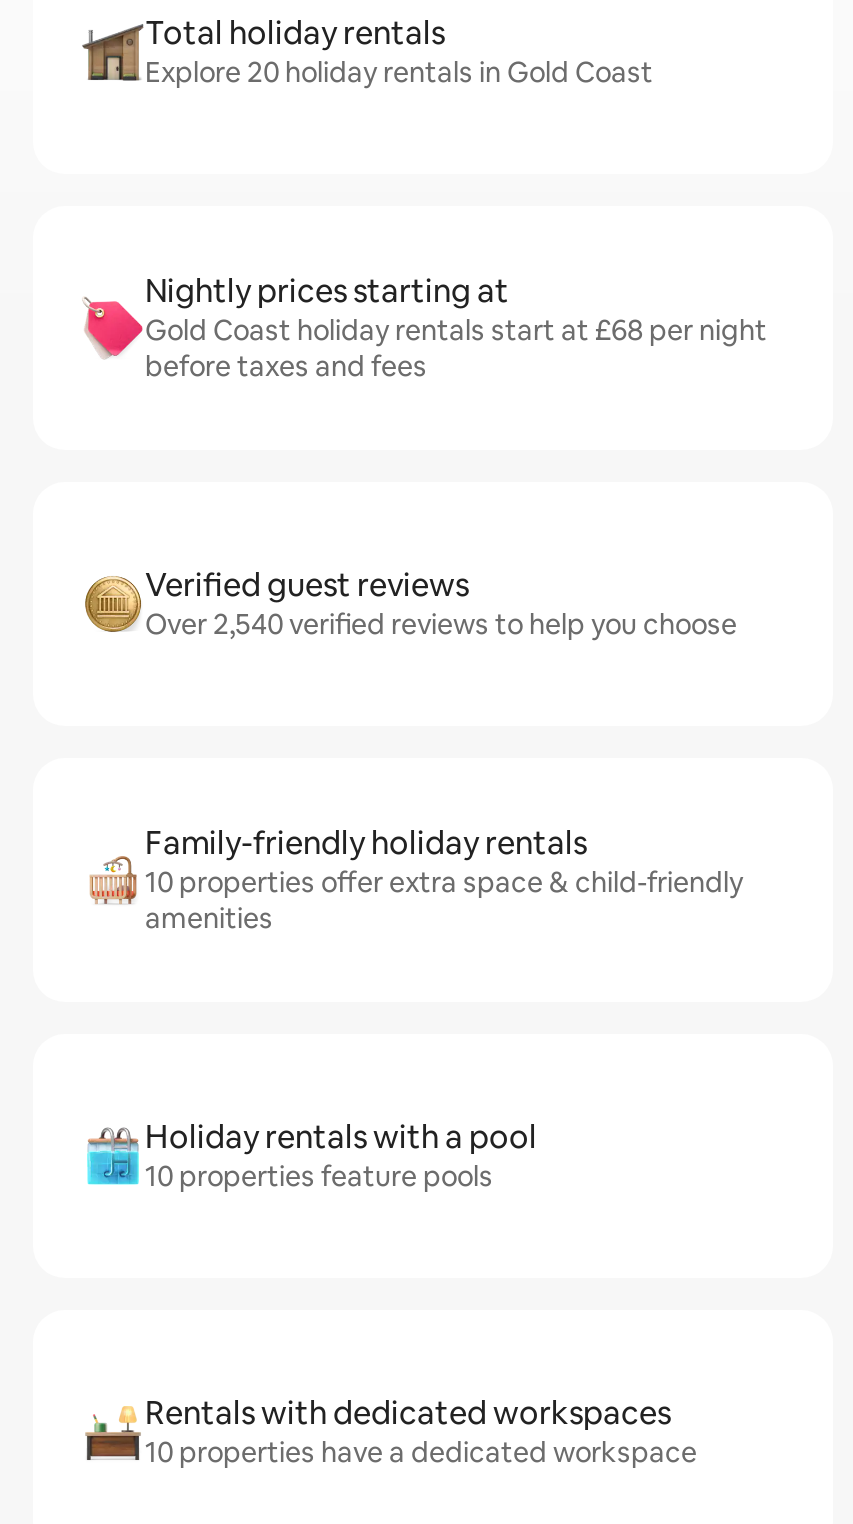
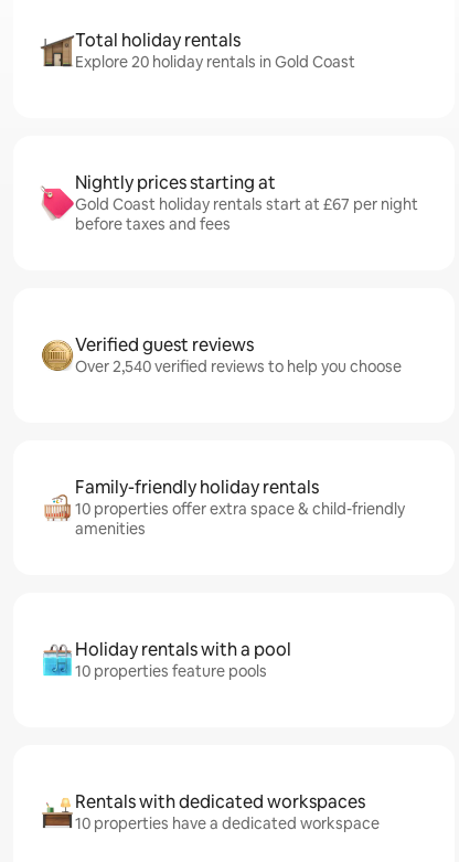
- Gold Coast holiday rentals start at £68 per night
+ Gold Coast holiday rentals start at £67 per night
